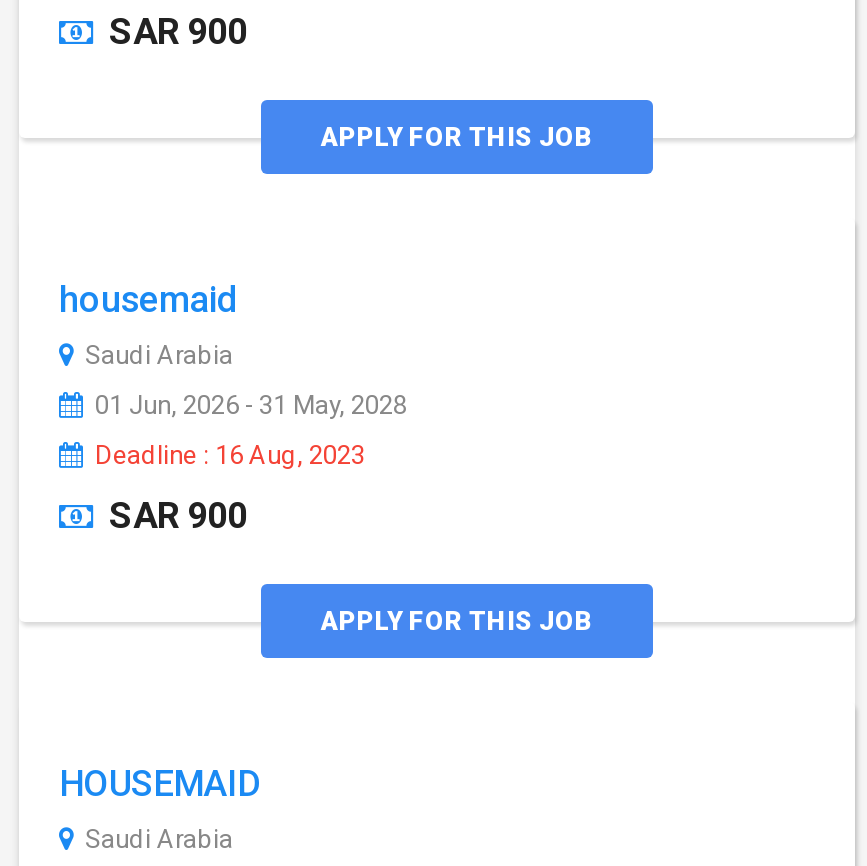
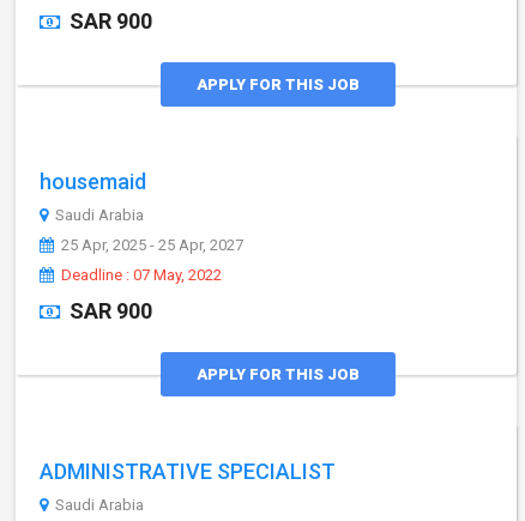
- 01 Jun, 2026 - 31 May, 2028
+ 25 Apr, 2025 - 25 Apr, 2027

- Deadline : 16 Aug, 2023
+ Deadline : 07 May, 2022

- HOUSEMAID
+ ADMINISTRATIVE SPECIALIST
